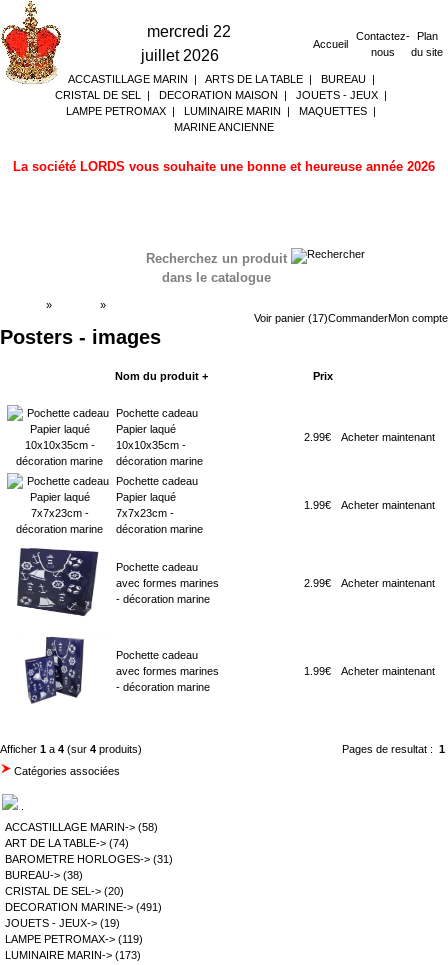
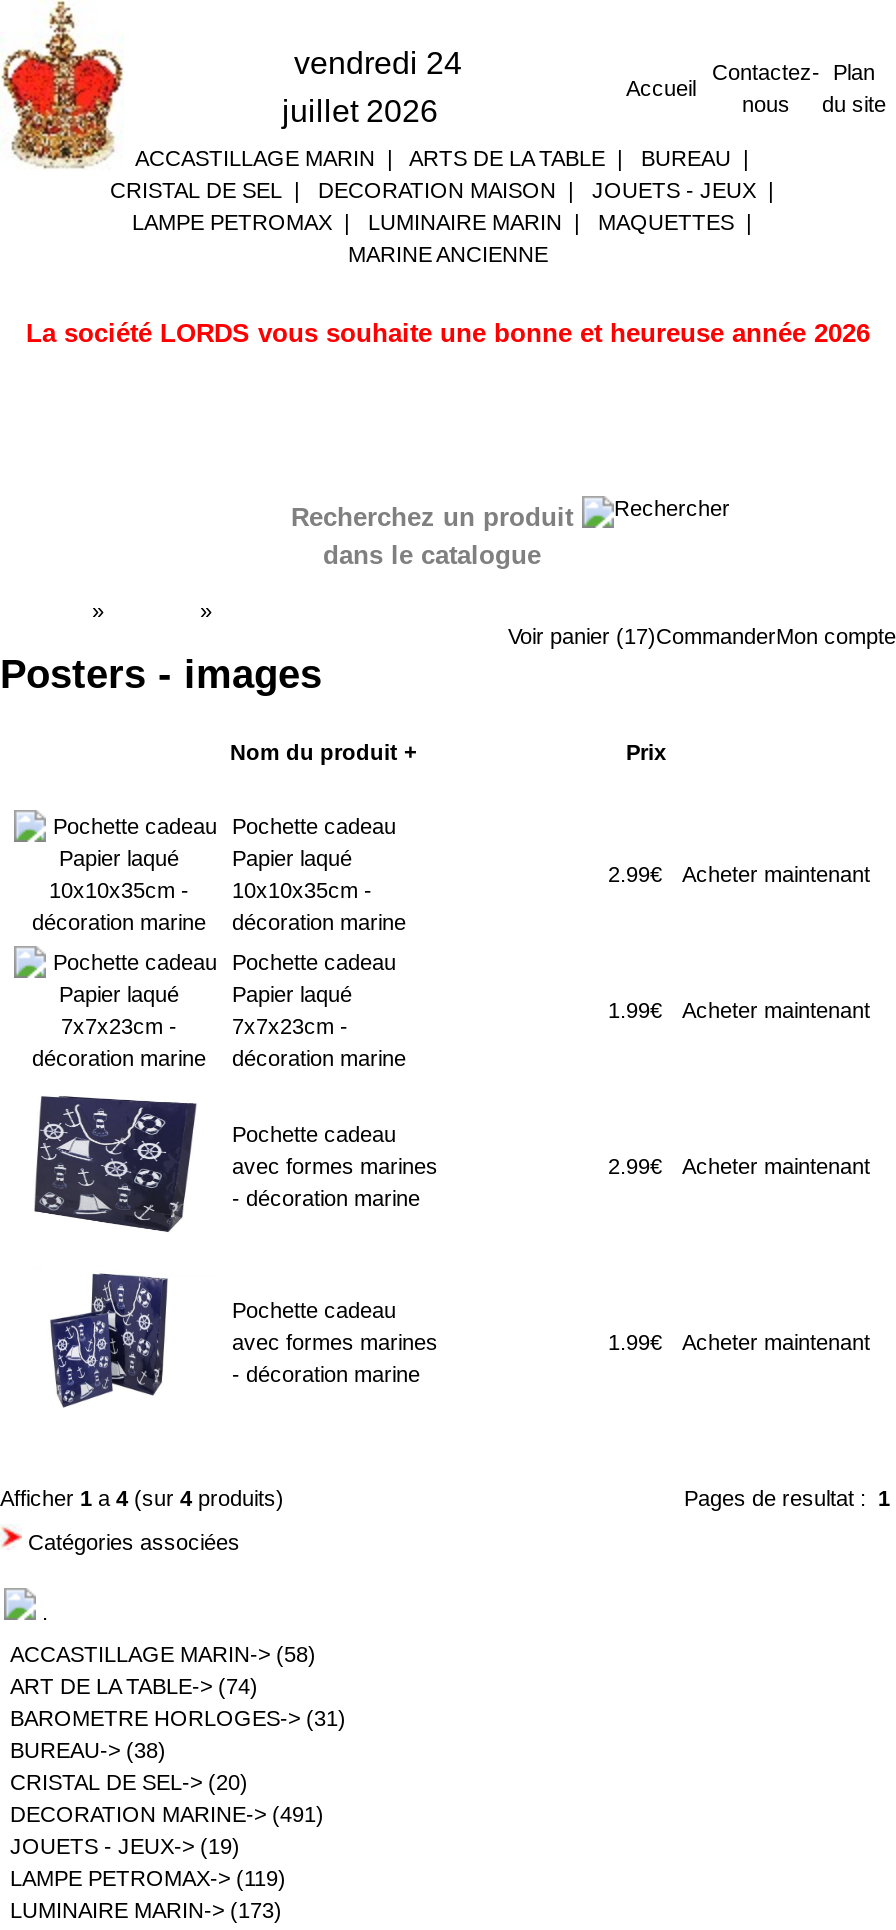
- mercredi 22
+ vendredi 24
